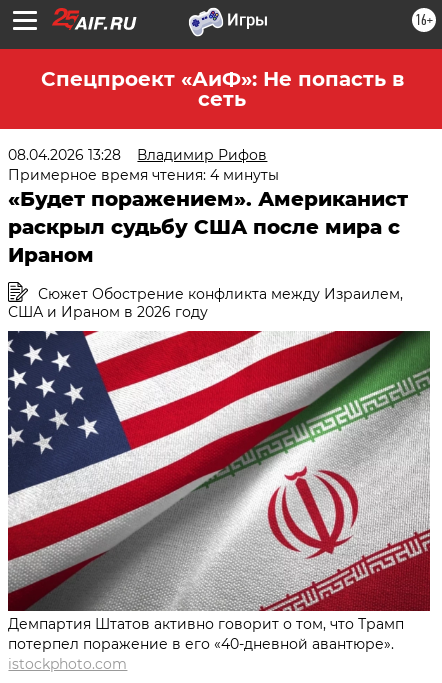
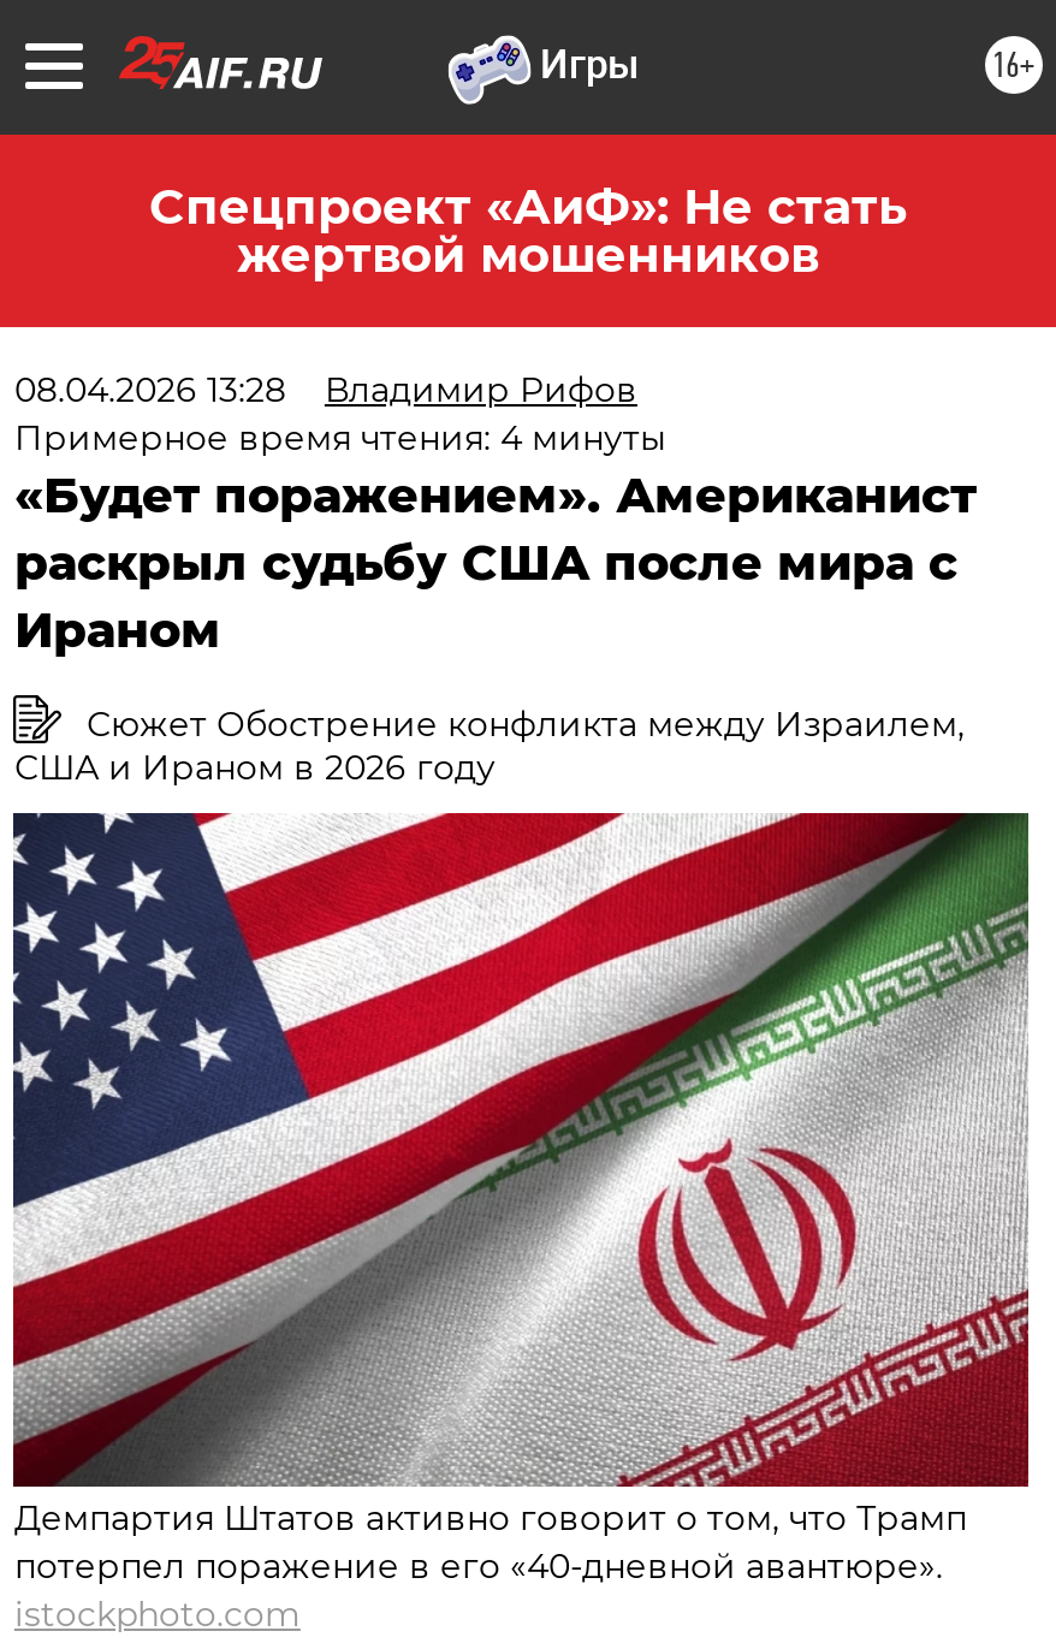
- Спецпроект «АиФ»: Не попасть в
- сеть
+ Спецпроект «АиФ»: Не стать
+ жертвой мошенников
